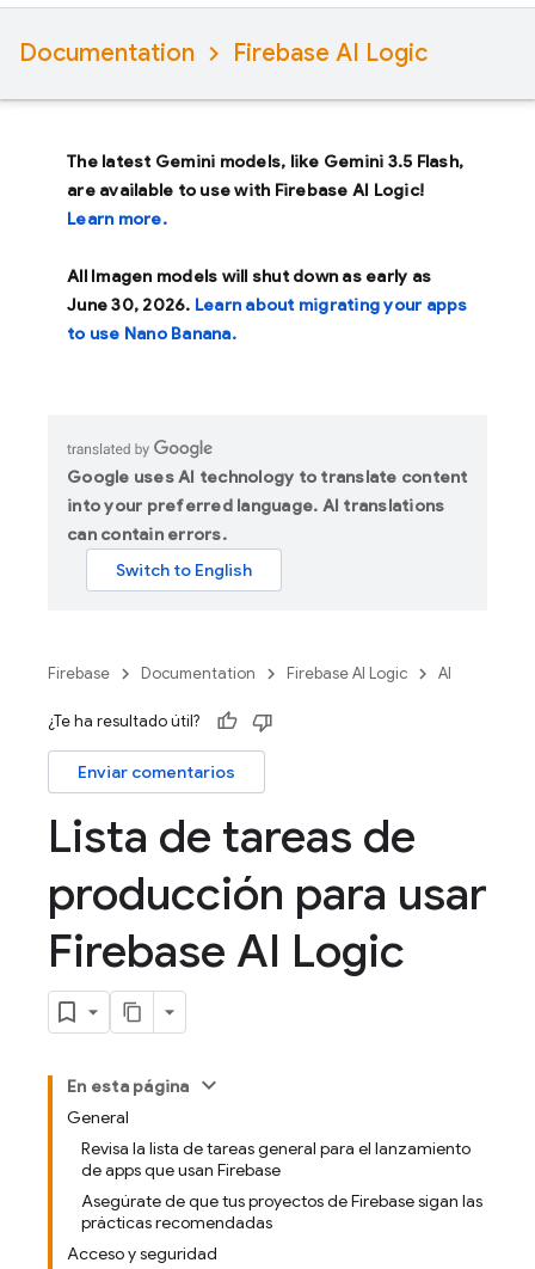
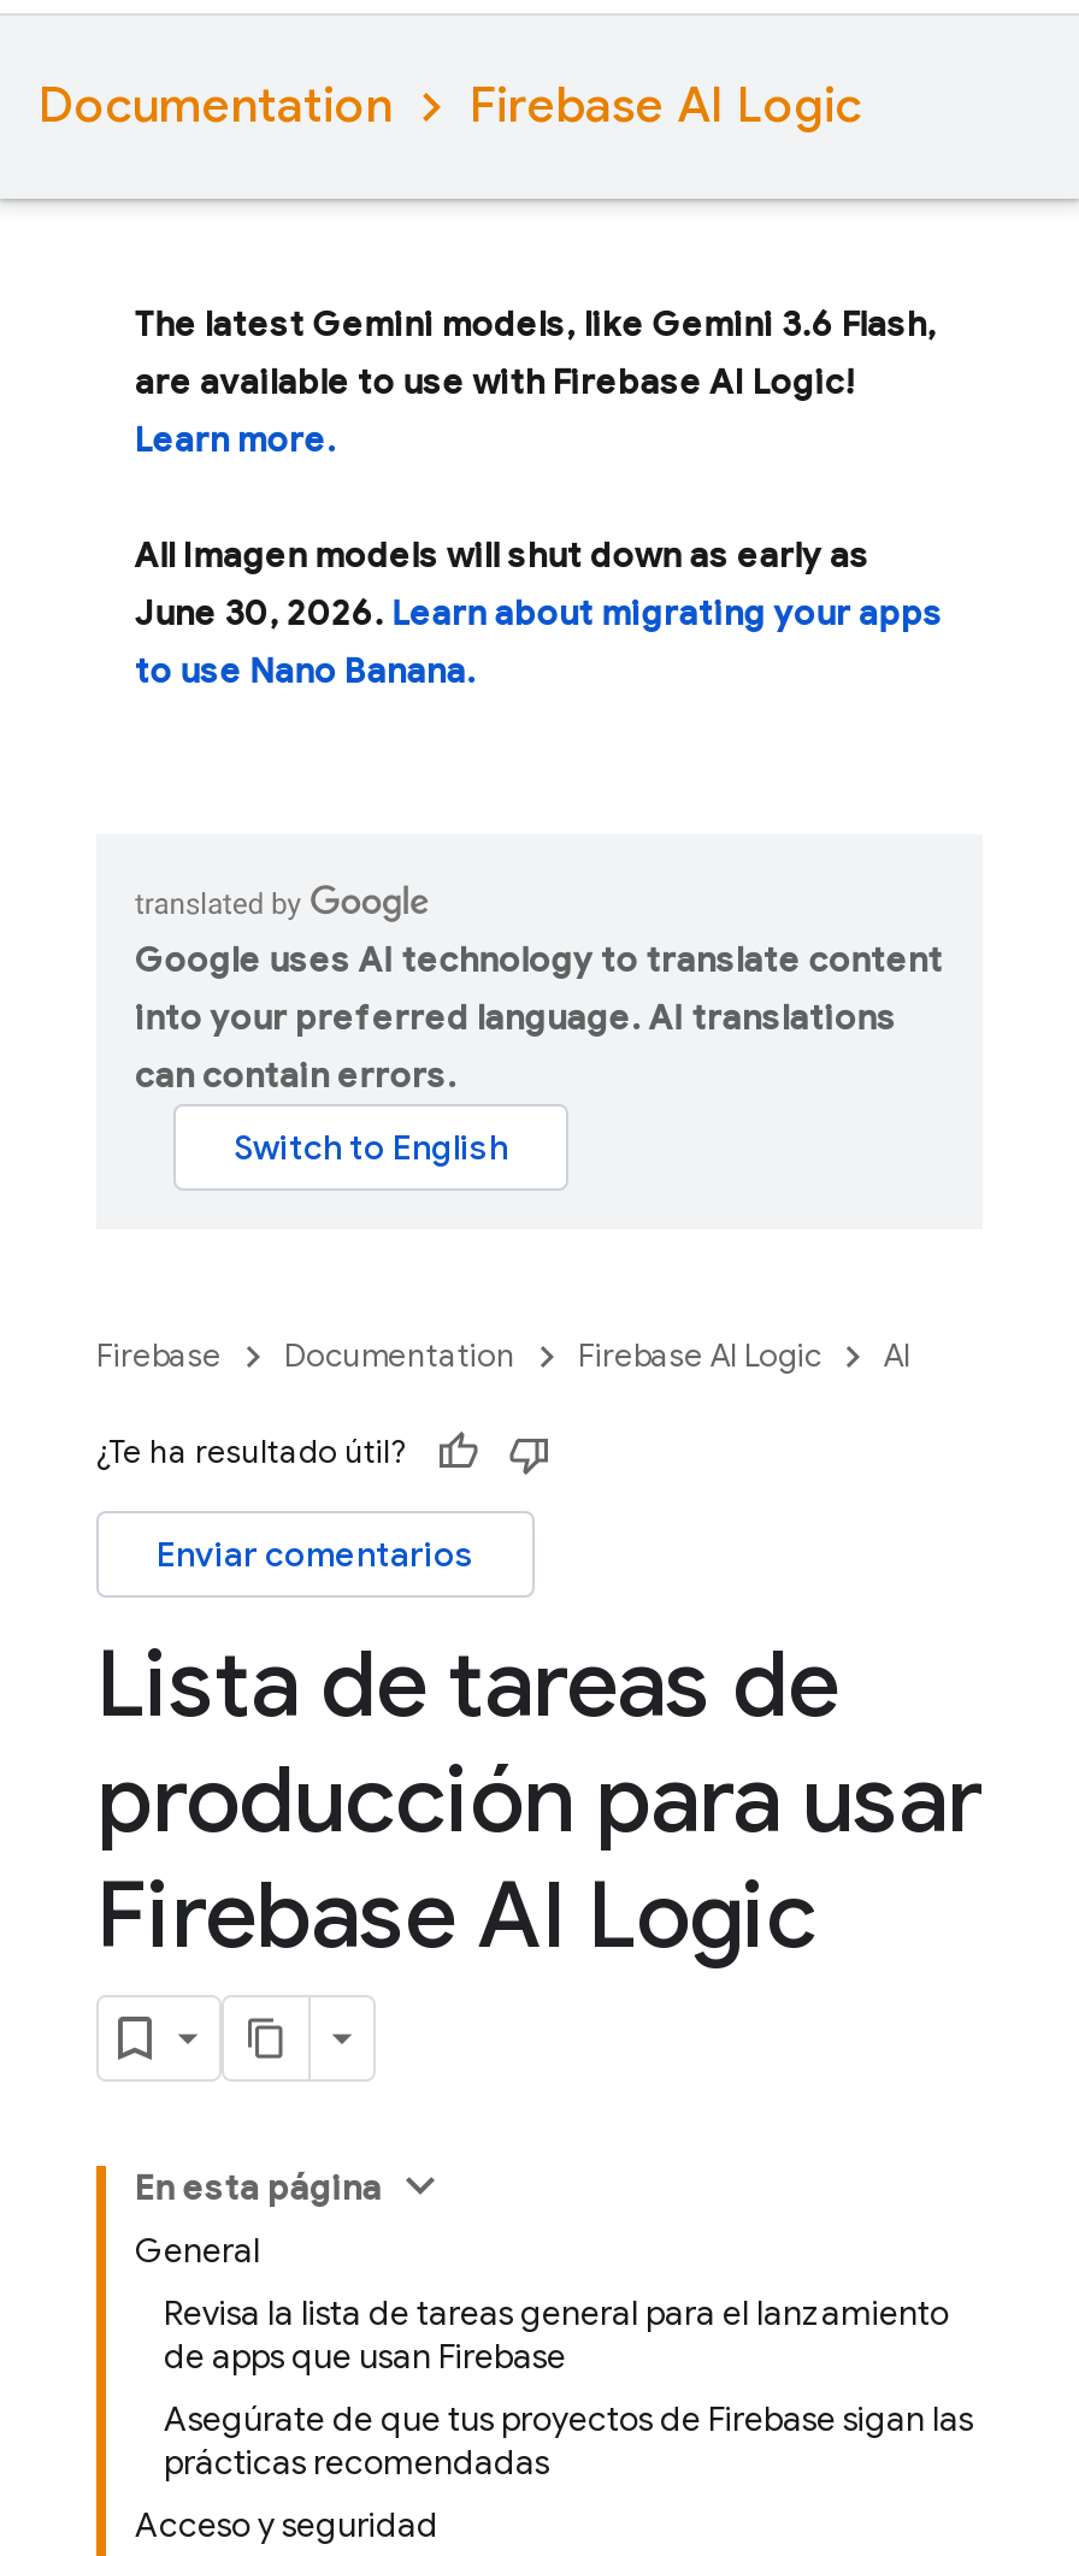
- The latest Gemini models, like Gemini 3.5 Flash,
+ The latest Gemini models, like Gemini 3.6 Flash,
